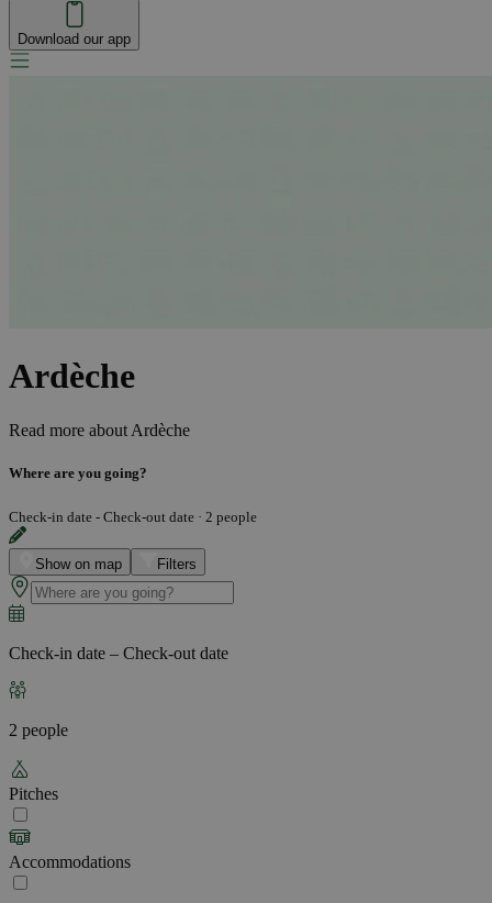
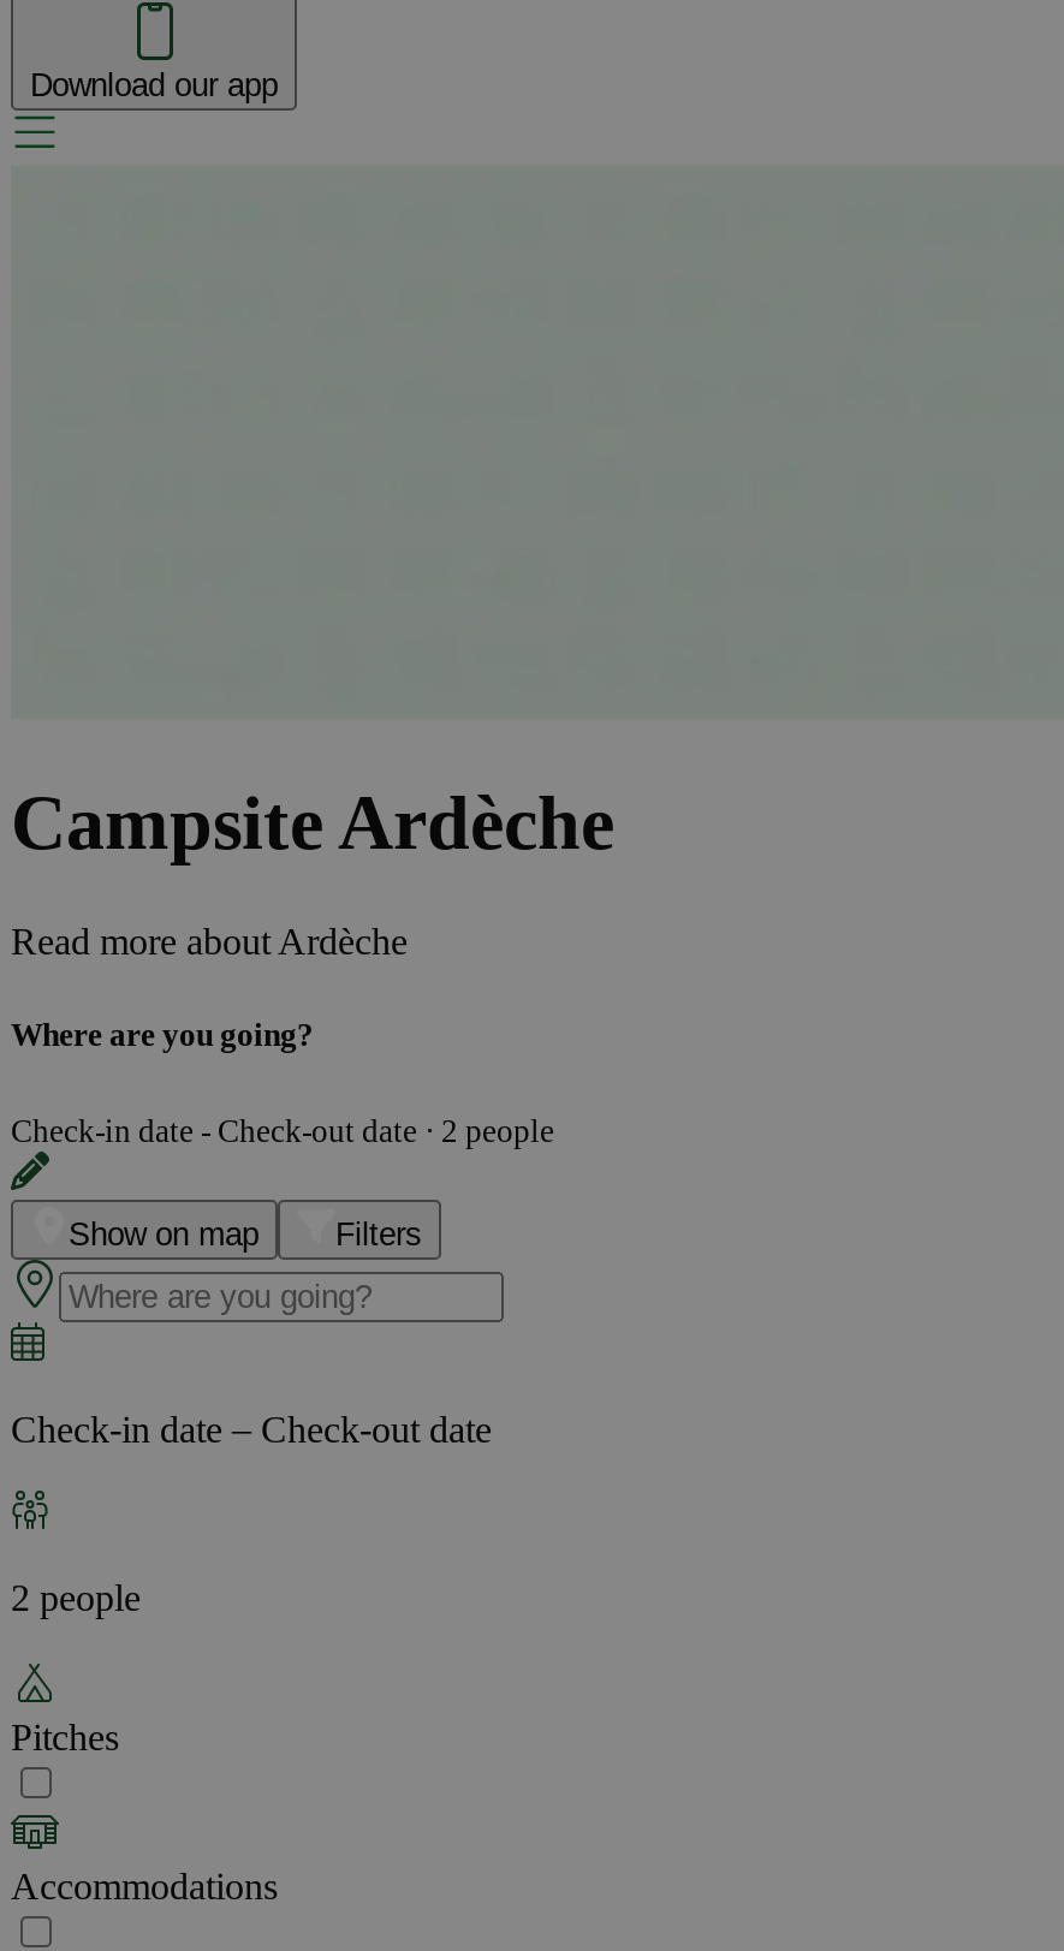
- Ardèche
+ Campsite Ardèche
